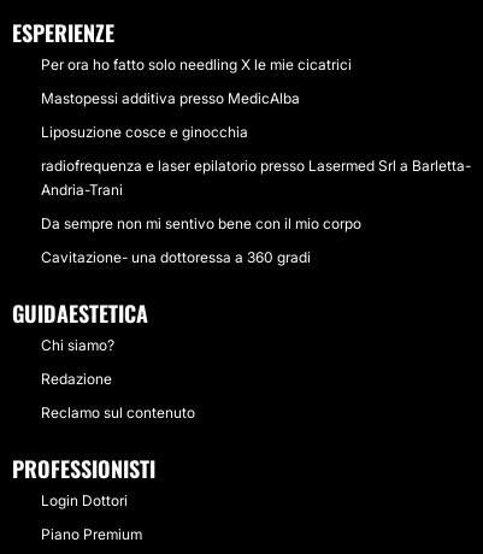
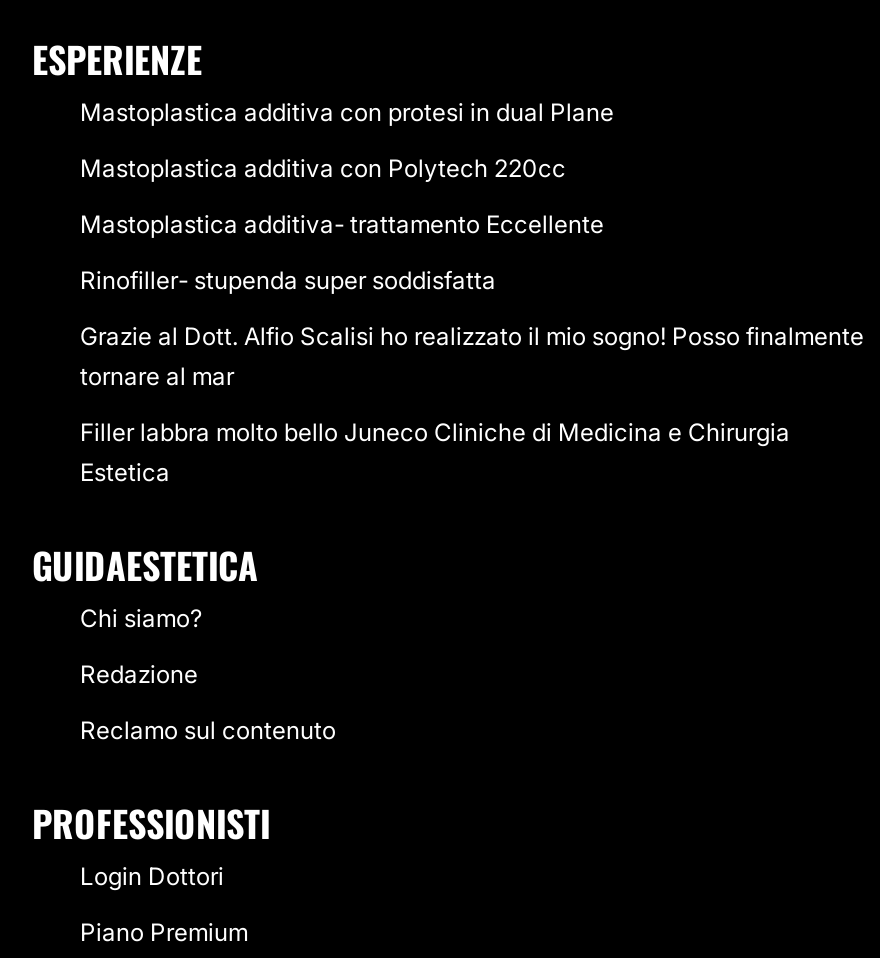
- Per ora ho fatto solo needling X le mie cicatrici
+ Mastoplastica additiva con protesi in dual Plane

- Mastopessi additiva presso MedicAlba
+ Mastoplastica additiva con Polytech 220cc

- Liposuzione cosce e ginocchia
+ Mastoplastica additiva- trattamento Eccellente

- radiofrequenza e laser epilatorio presso Lasermed Srl a Barletta-
- Andria-Trani
+ Rinofiller- stupenda super soddisfatta

- Da sempre non mi sentivo bene con il mio corpo
+ Grazie al Dott. Alfio Scalisi ho realizzato il mio sogno! Posso finalmente
+ tornare al mar

- Cavitazione- una dottoressa a 360 gradi
+ Filler labbra molto bello Juneco Cliniche di Medicina e Chirurgia
+ Estetica
